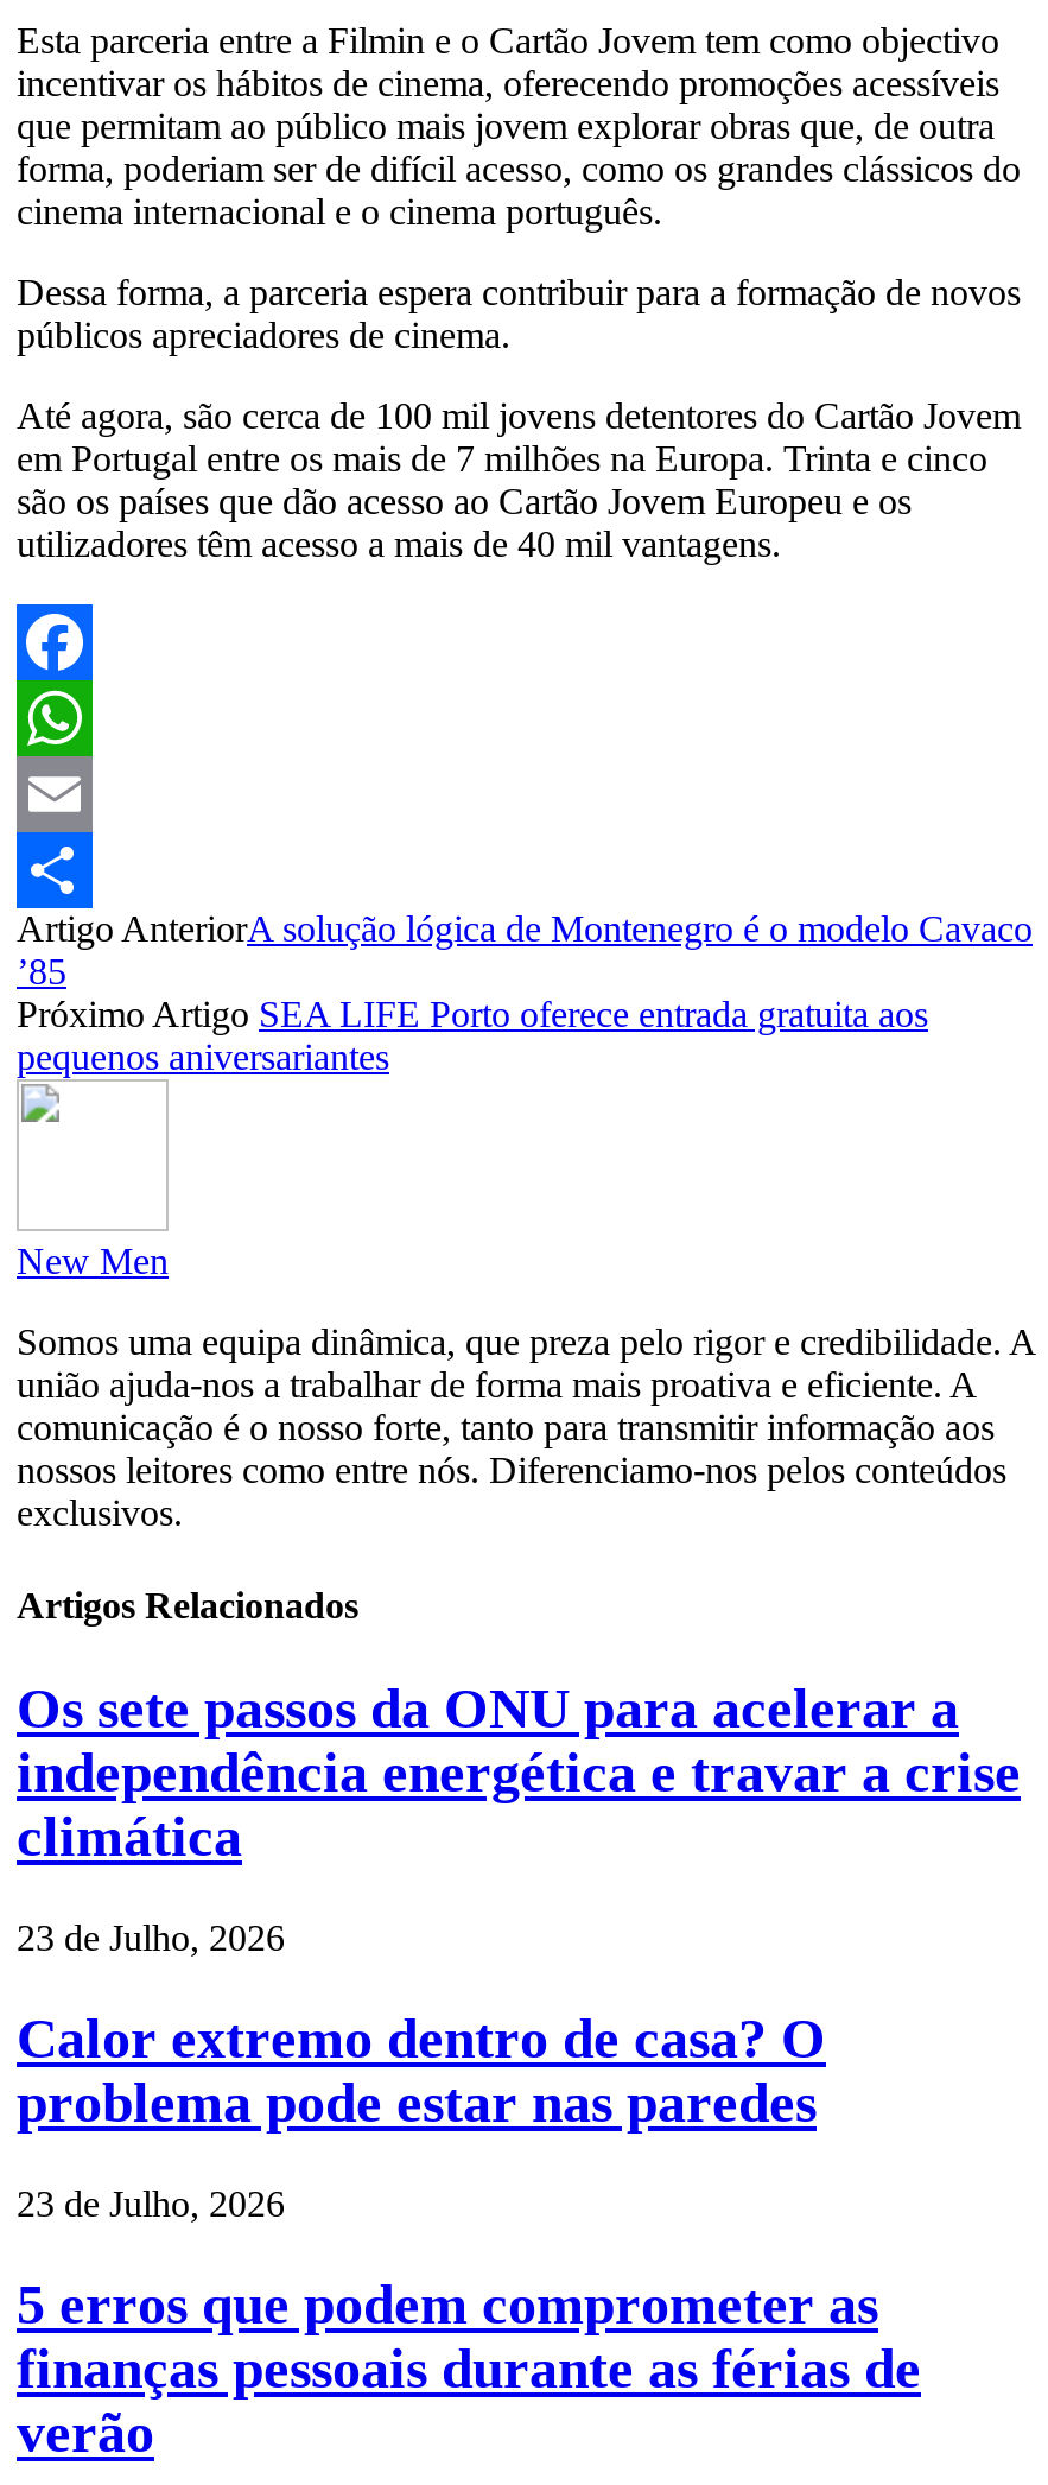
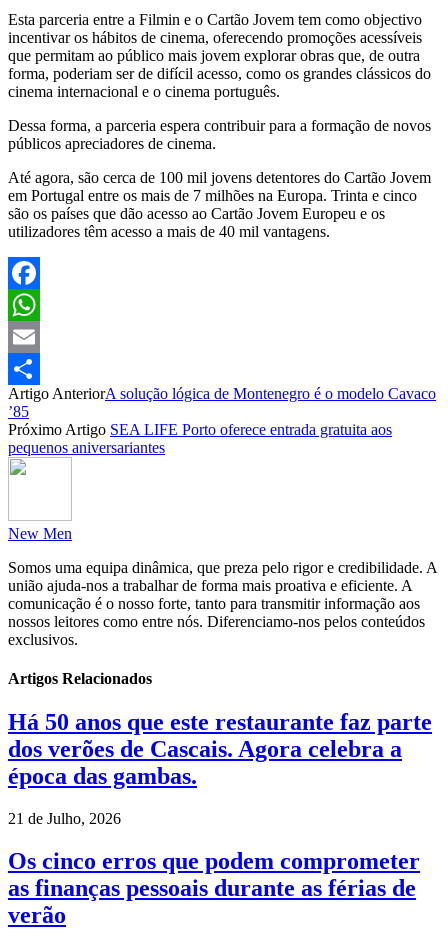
- Os sete passos da ONU para acelerar a
- independência energética e travar a crise
- climática
- 23 de Julho, 2026
- Calor extremo dentro de casa? O
- problema pode estar nas paredes
- 23 de Julho, 2026
- 5 erros que podem comprometer as
- finanças pessoais durante as férias de
+ Há 50 anos que este restaurante faz parte
+ dos verões de Cascais. Agora celebra a
+ época das gambas.
+ 21 de Julho, 2026
+ Os cinco erros que podem comprometer
+ as finanças pessoais durante as férias de
